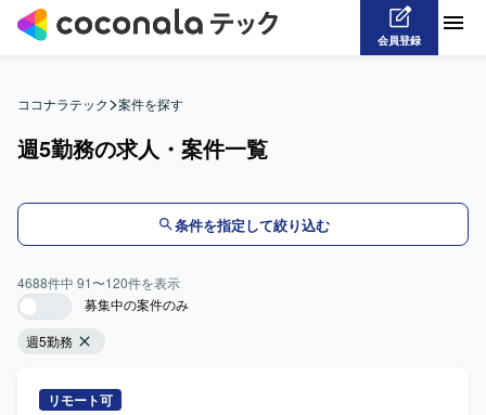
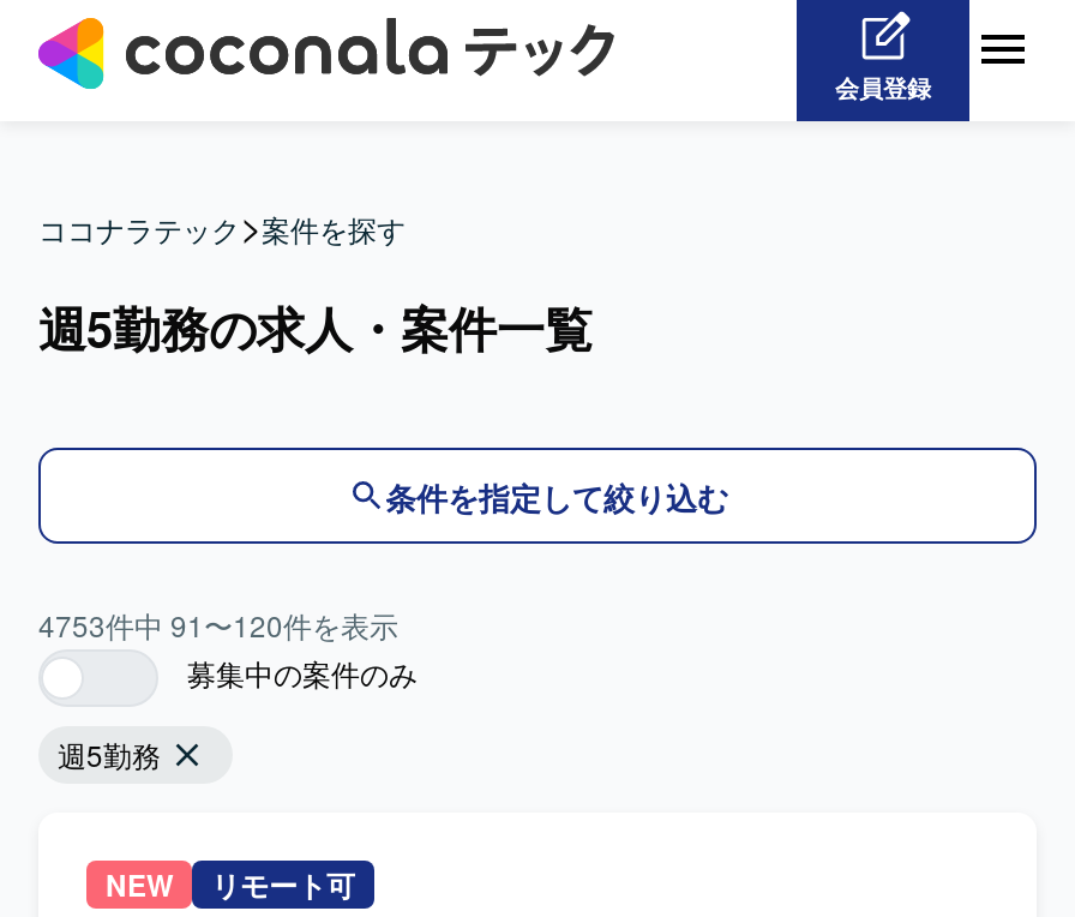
- 4688件中91〜120件を表示
+ 4753件中91〜120件を表示

+ NEW
